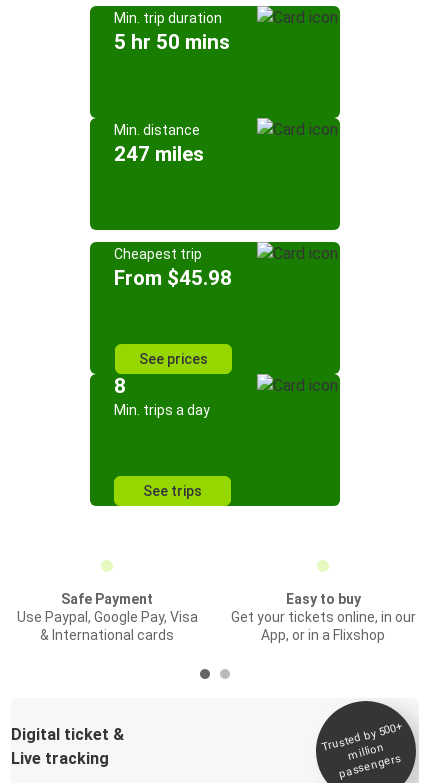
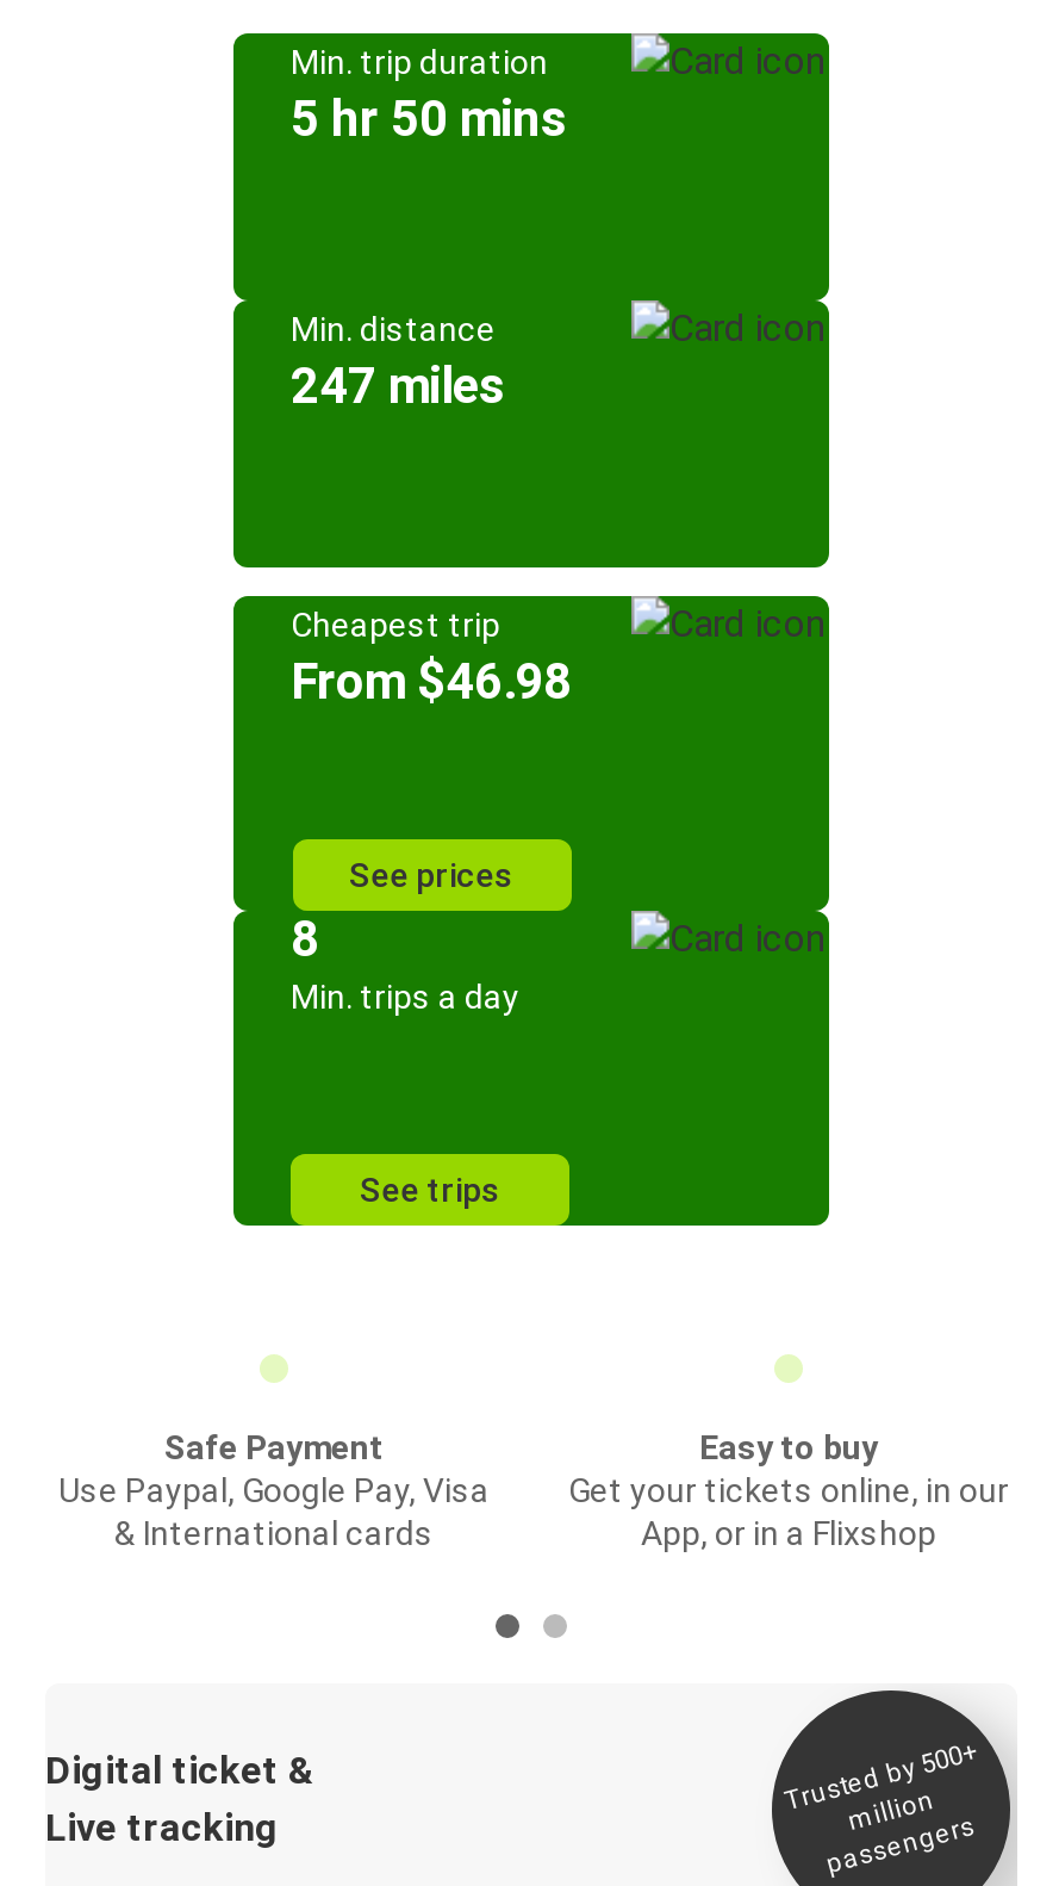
- From $45.98
+ From $46.98
